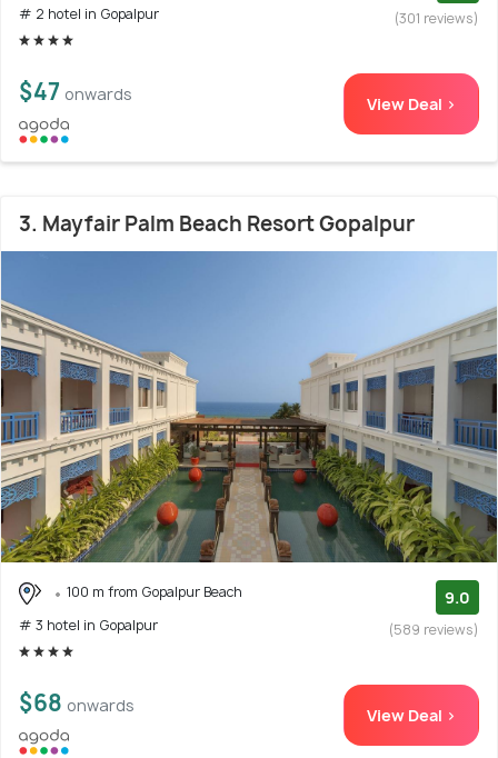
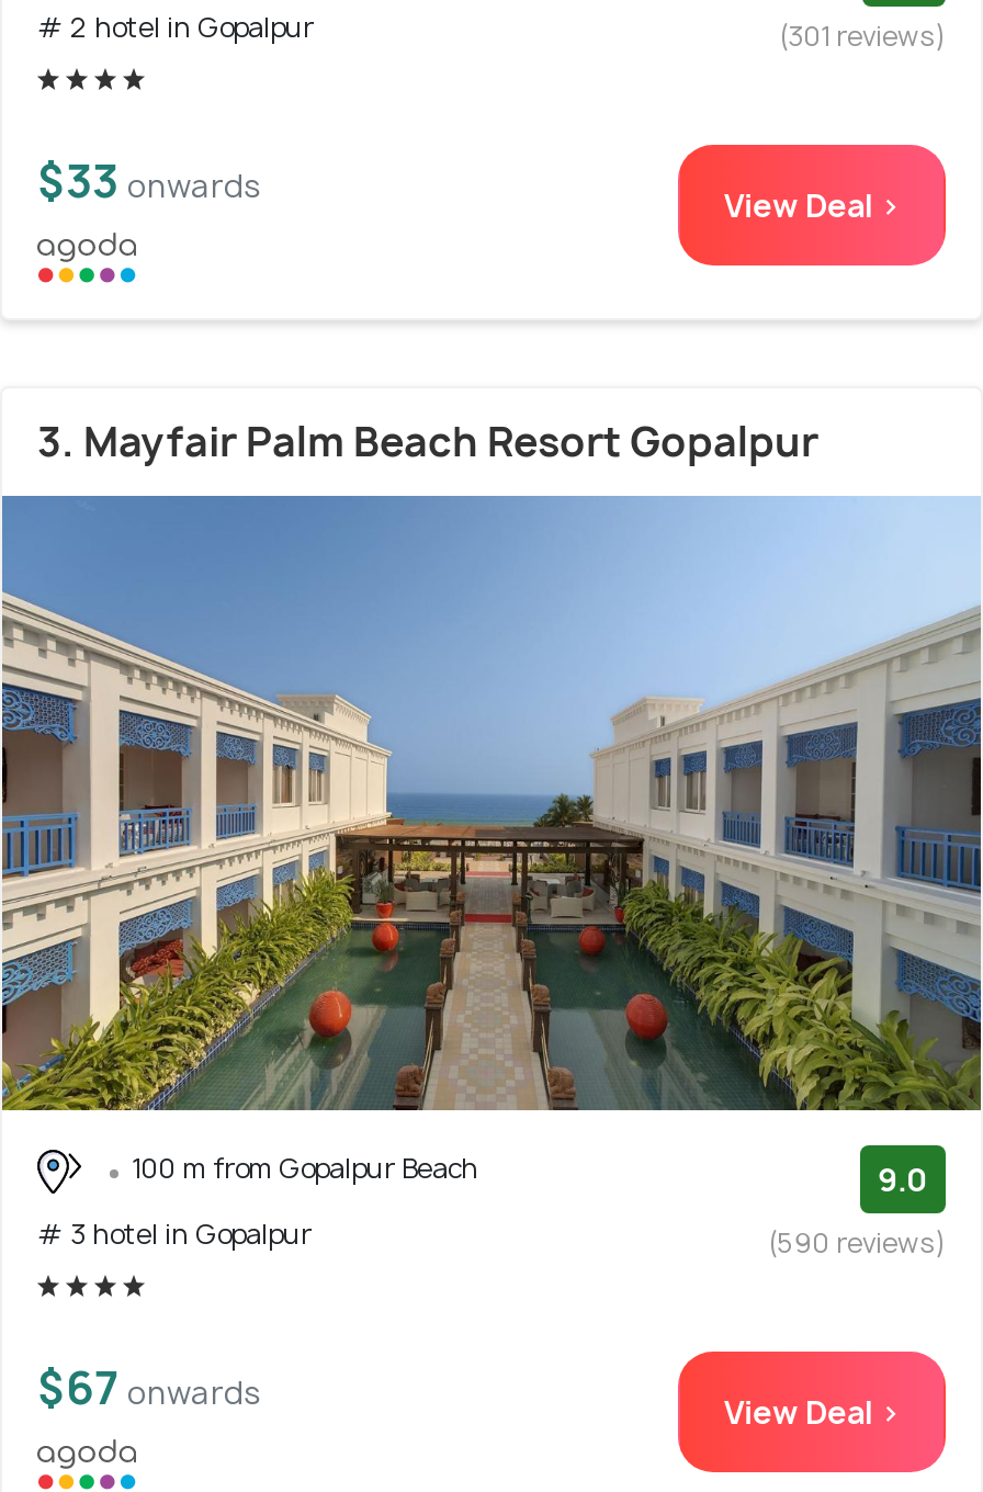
- $47 onwards
+ $33 onwards

- (589 reviews)
+ (590 reviews)

- $68 onwards
+ $67 onwards
